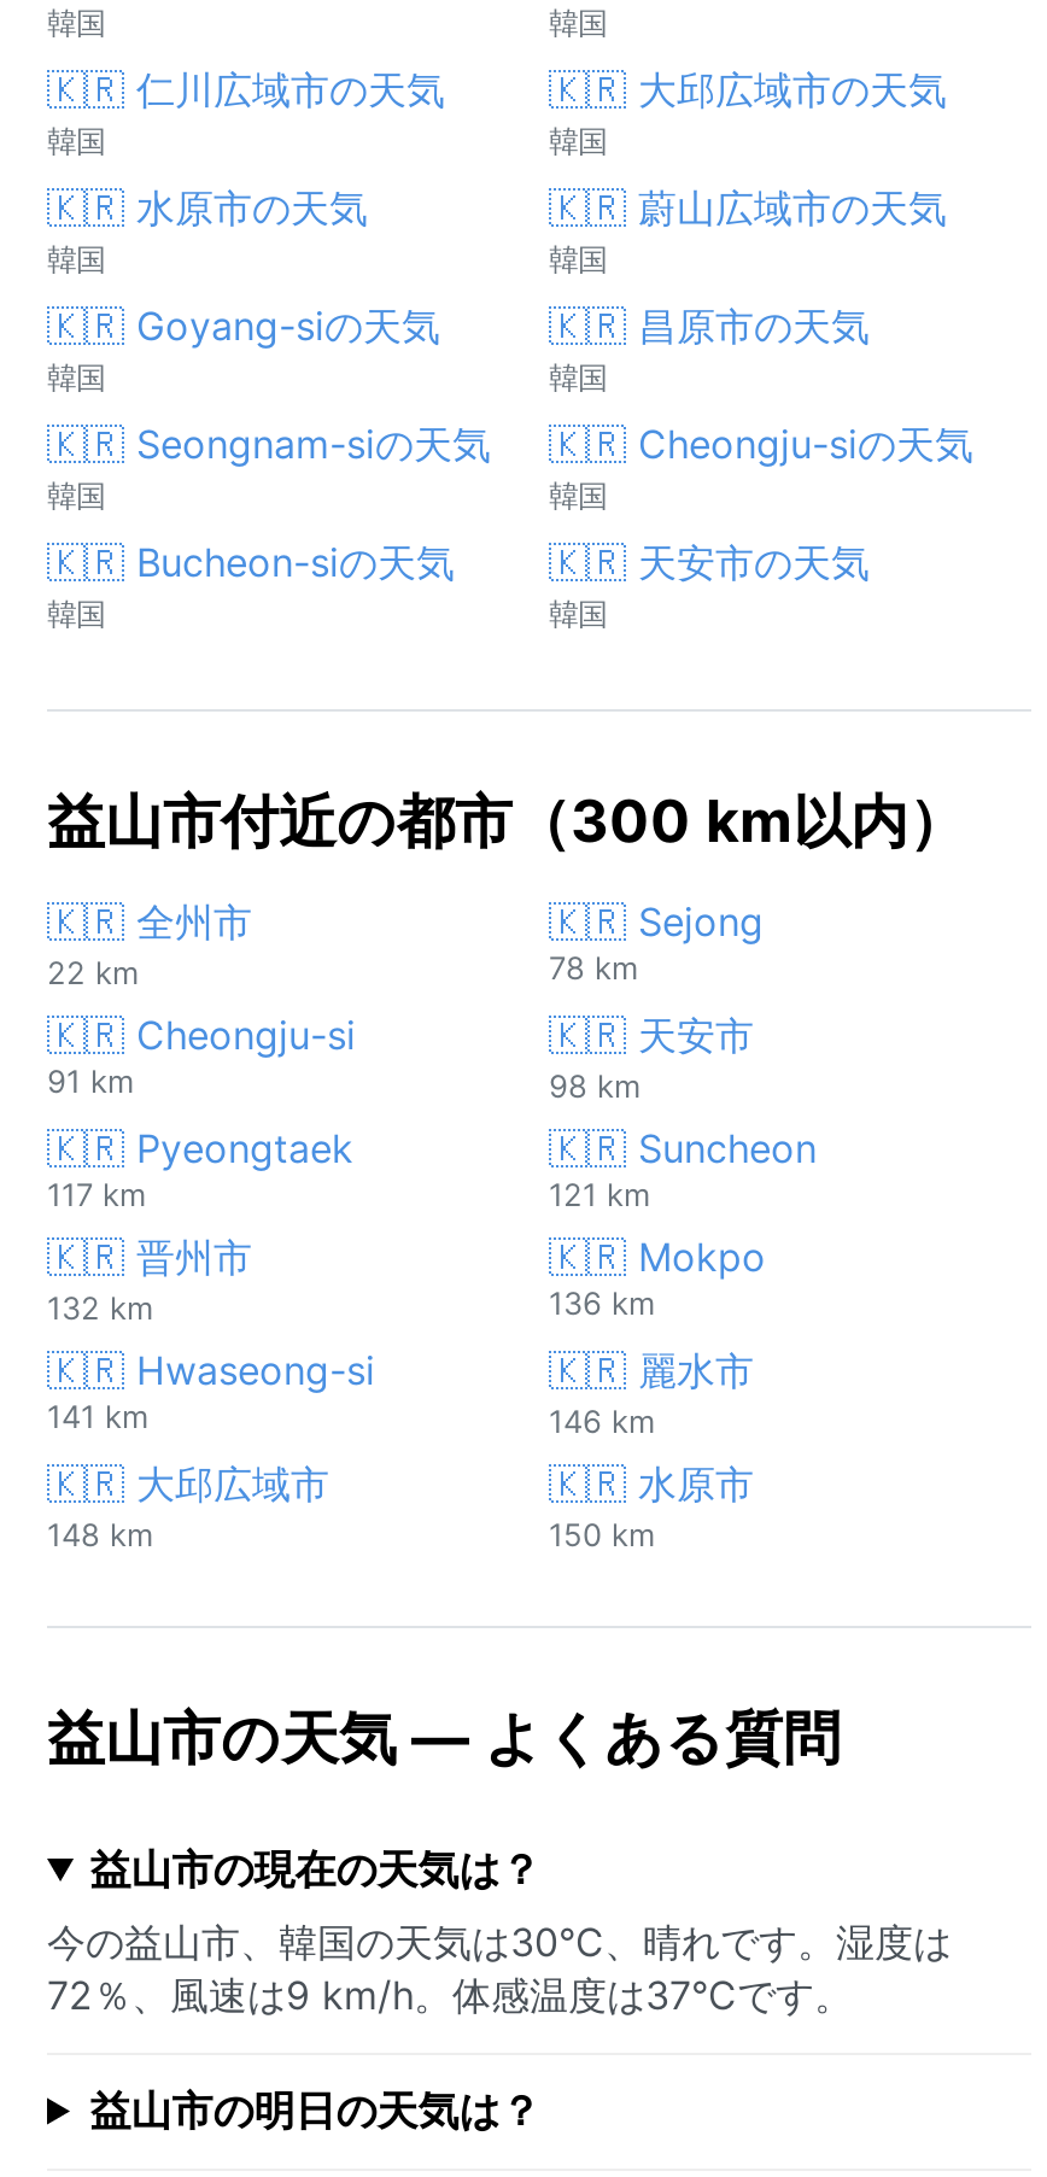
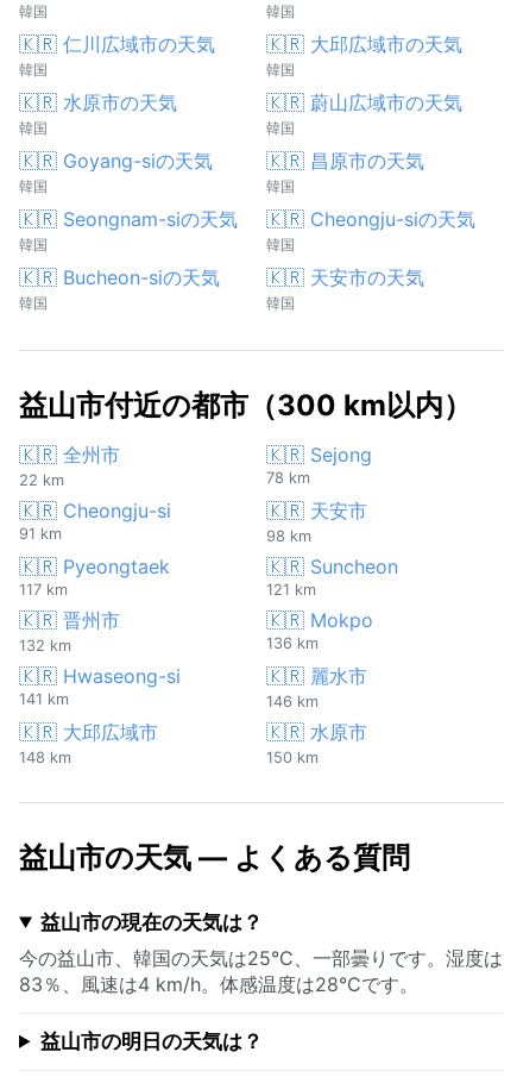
- 今の益山市、韓国の天気は30°C、晴れです。湿度は
- 72％、風速は9 km/h。体感温度は37°Cです。
+ 今の益山市、韓国の天気は25°C、一部曇りです。湿度は
+ 83％、風速は4 km/h。体感温度は28°Cです。
